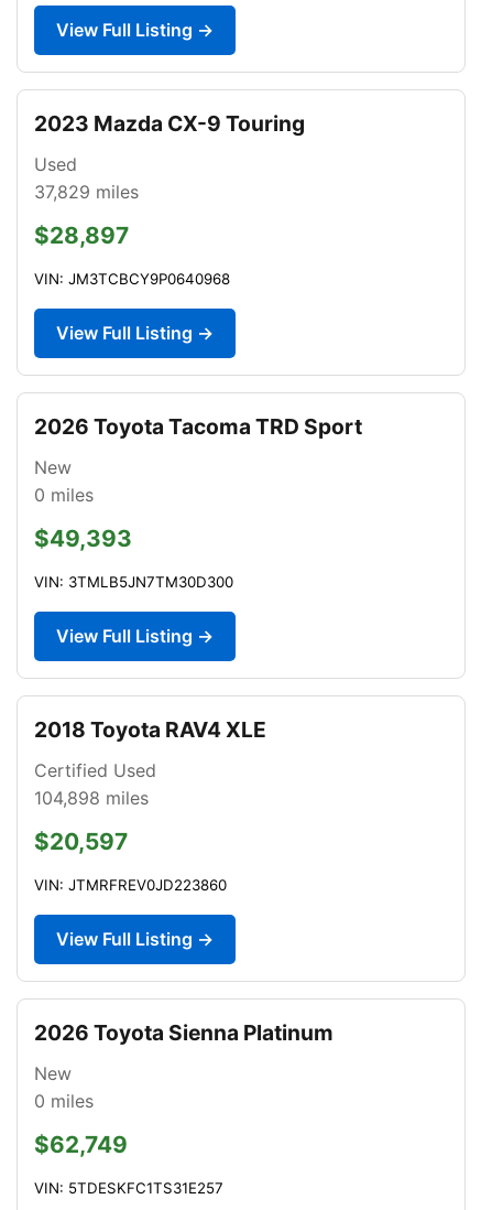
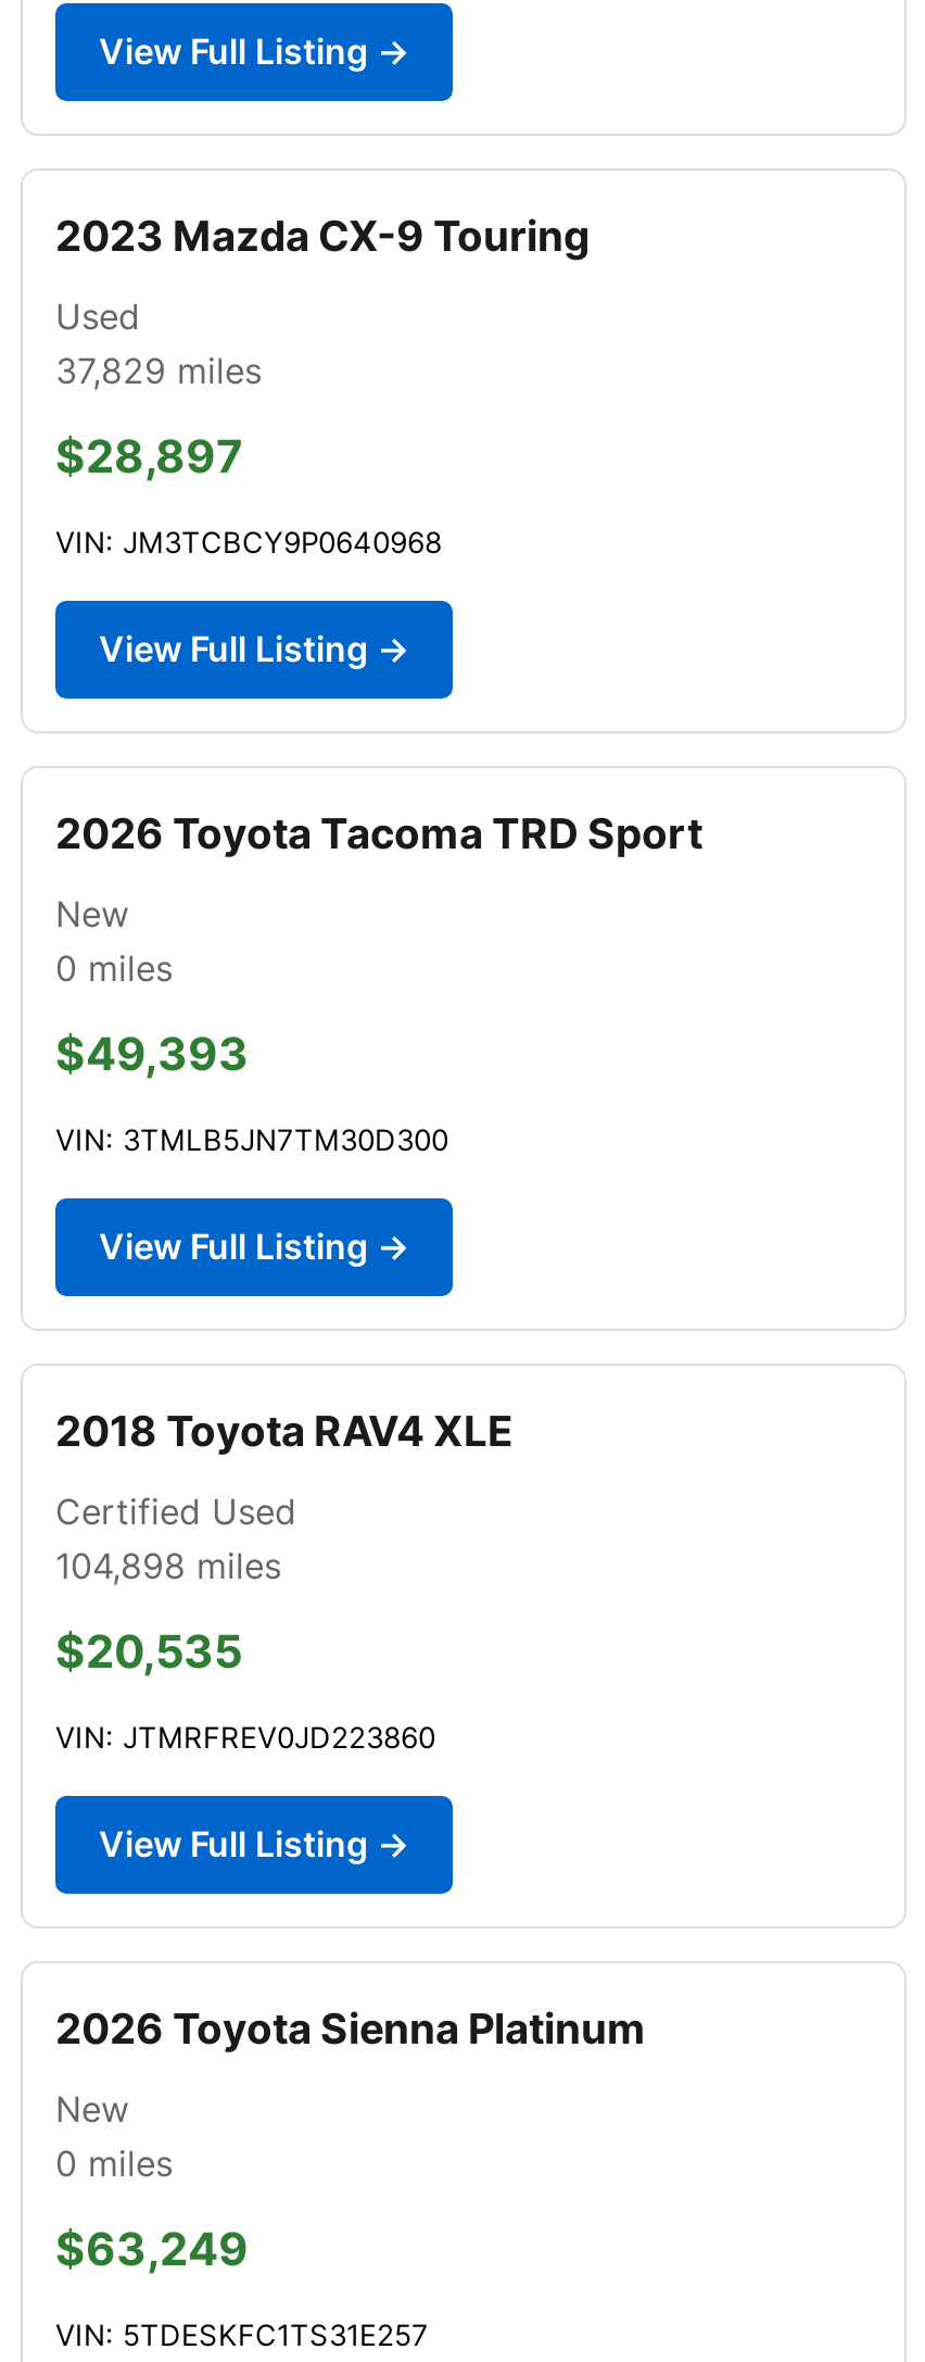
- $20,597
+ $20,535

- $62,749
+ $63,249
